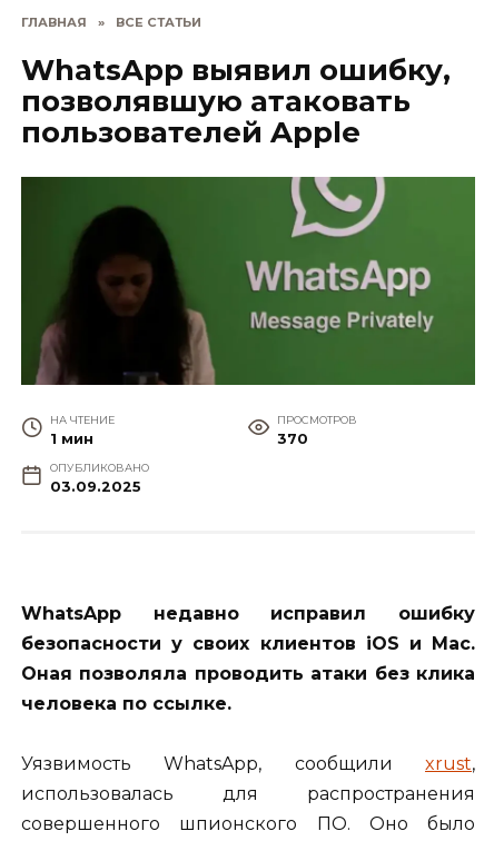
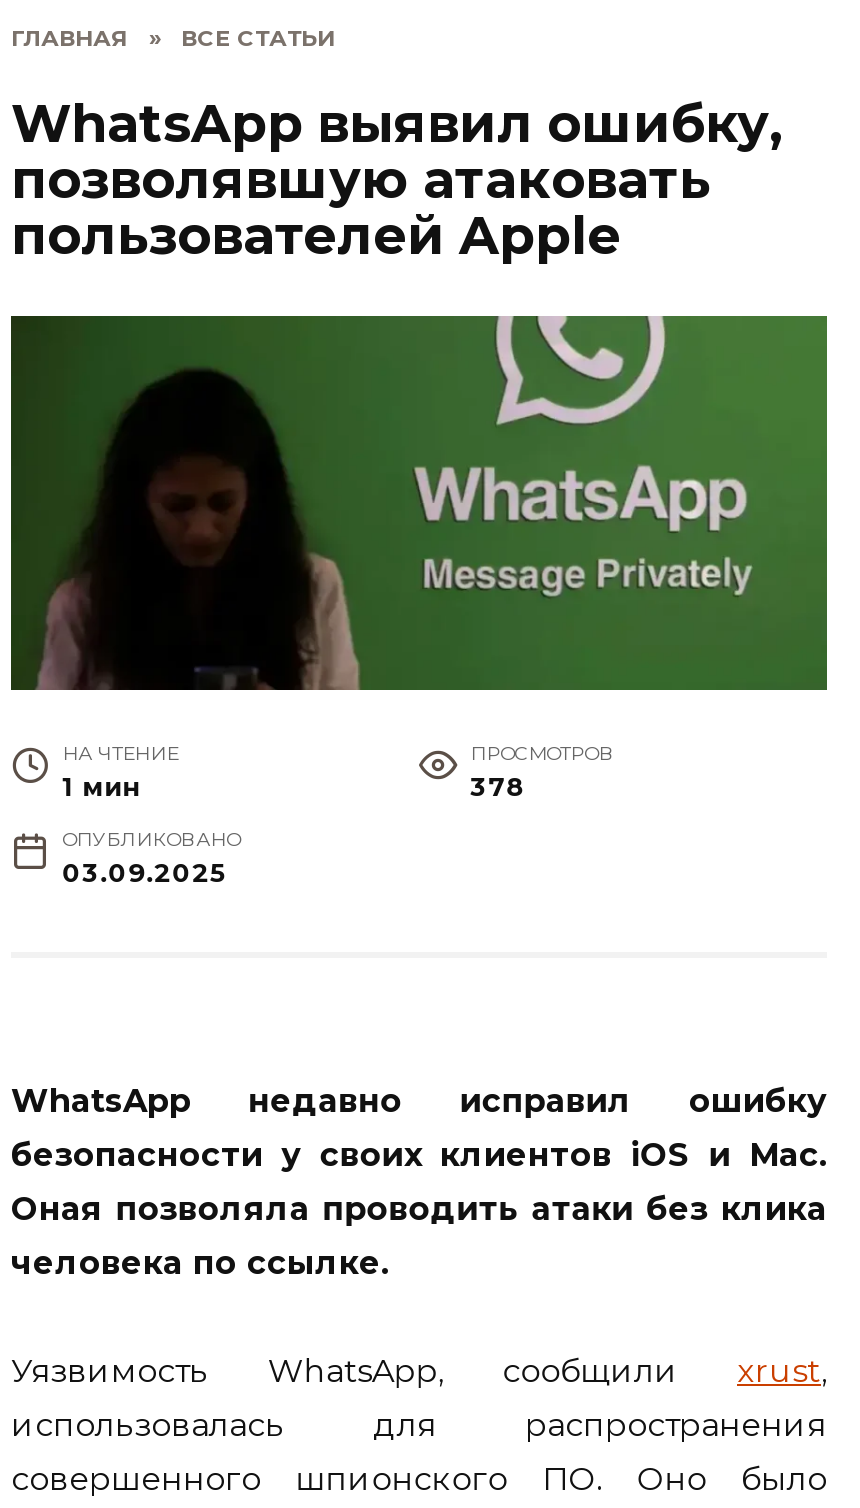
- 370
+ 378
